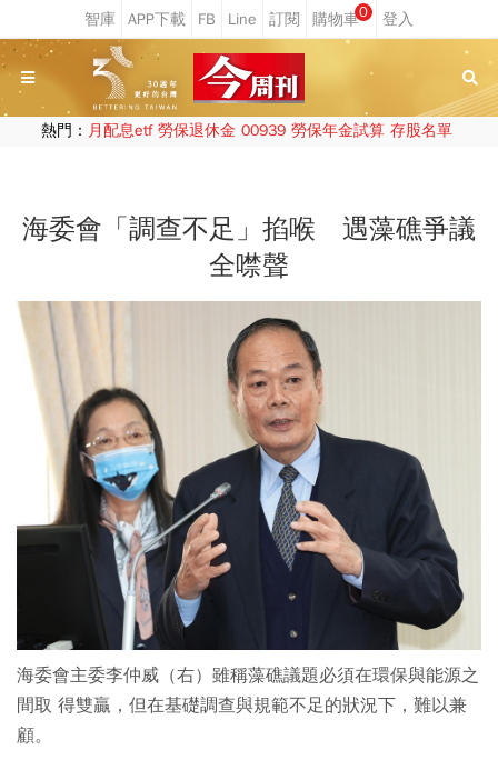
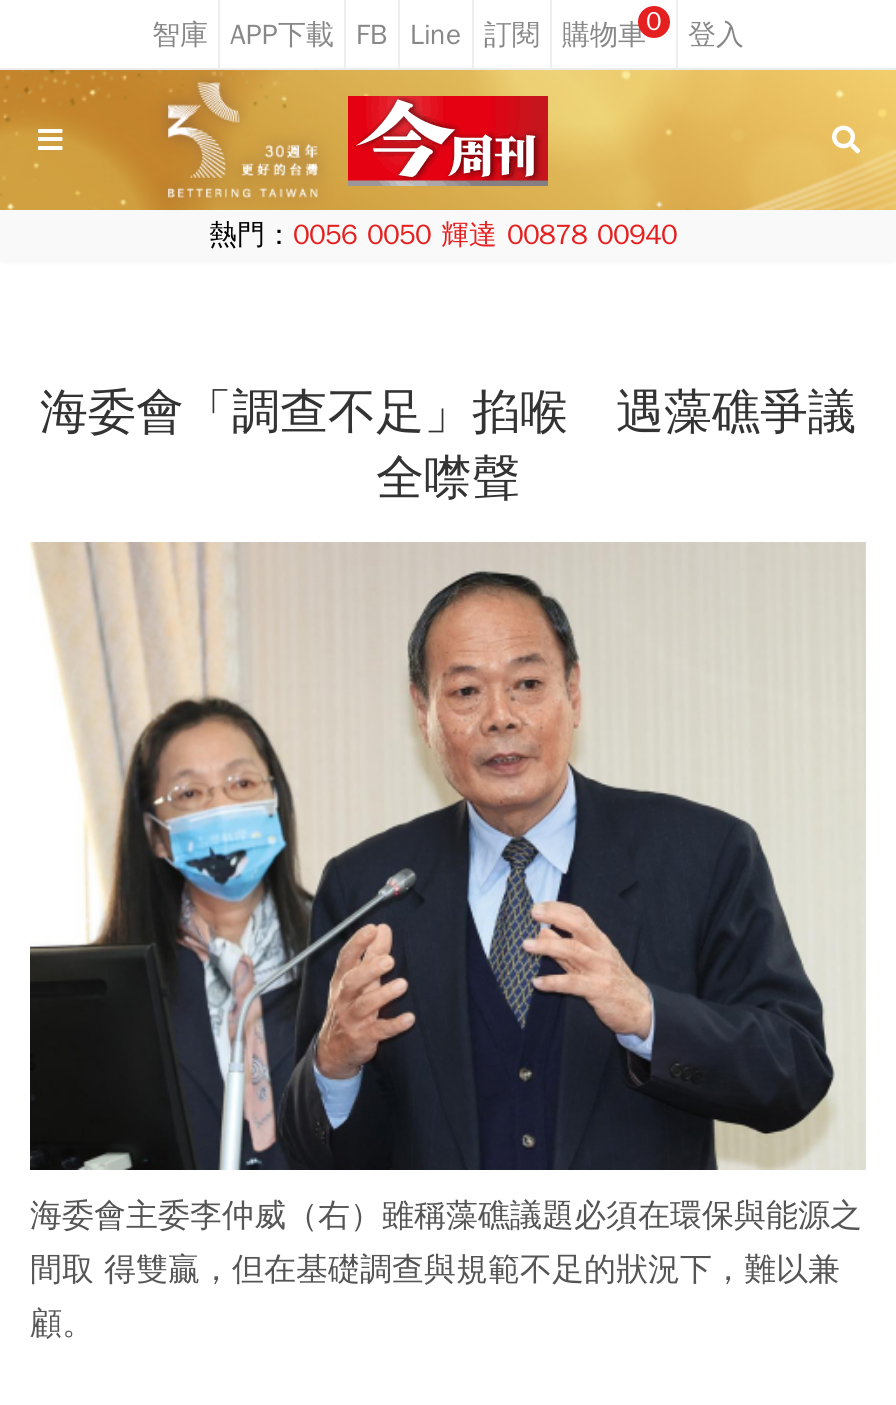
- 熱門：月配息etf 勞保退休金 00939 勞保年金試算 存股名單
+ 熱門：0056 0050 輝達 00878 00940
